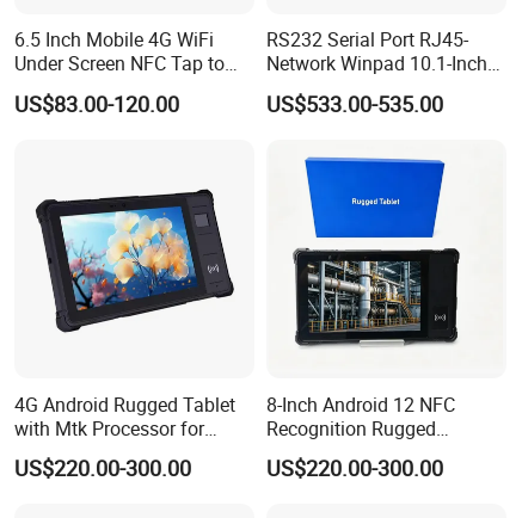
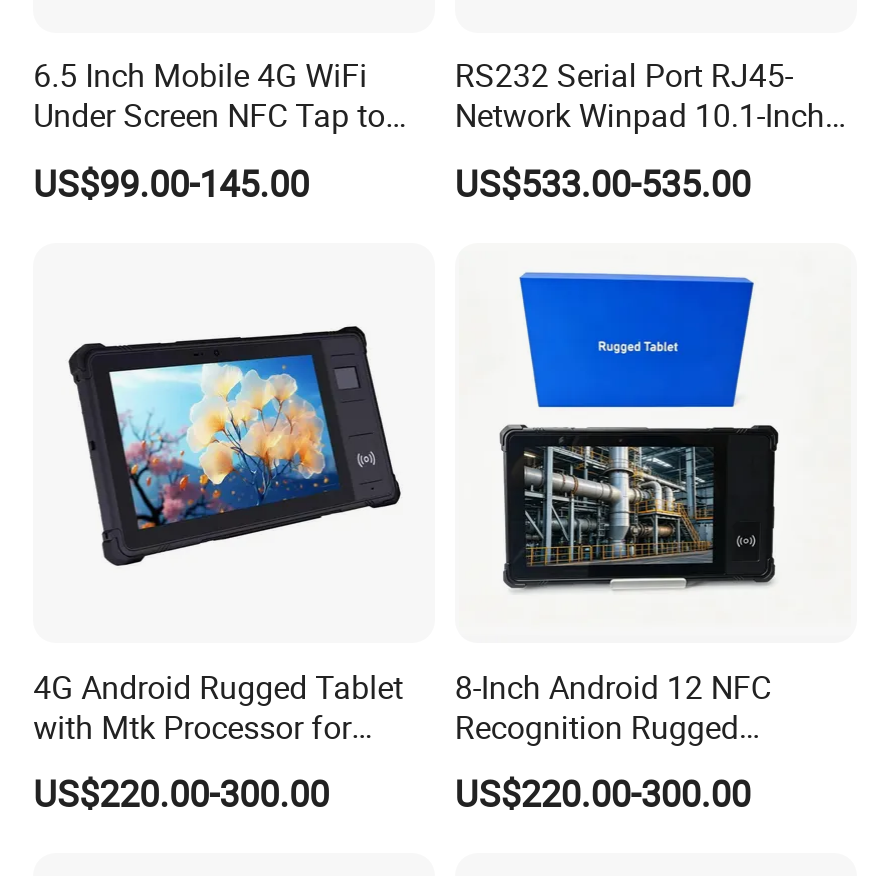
- US$83.00-120.00
+ US$99.00-145.00
